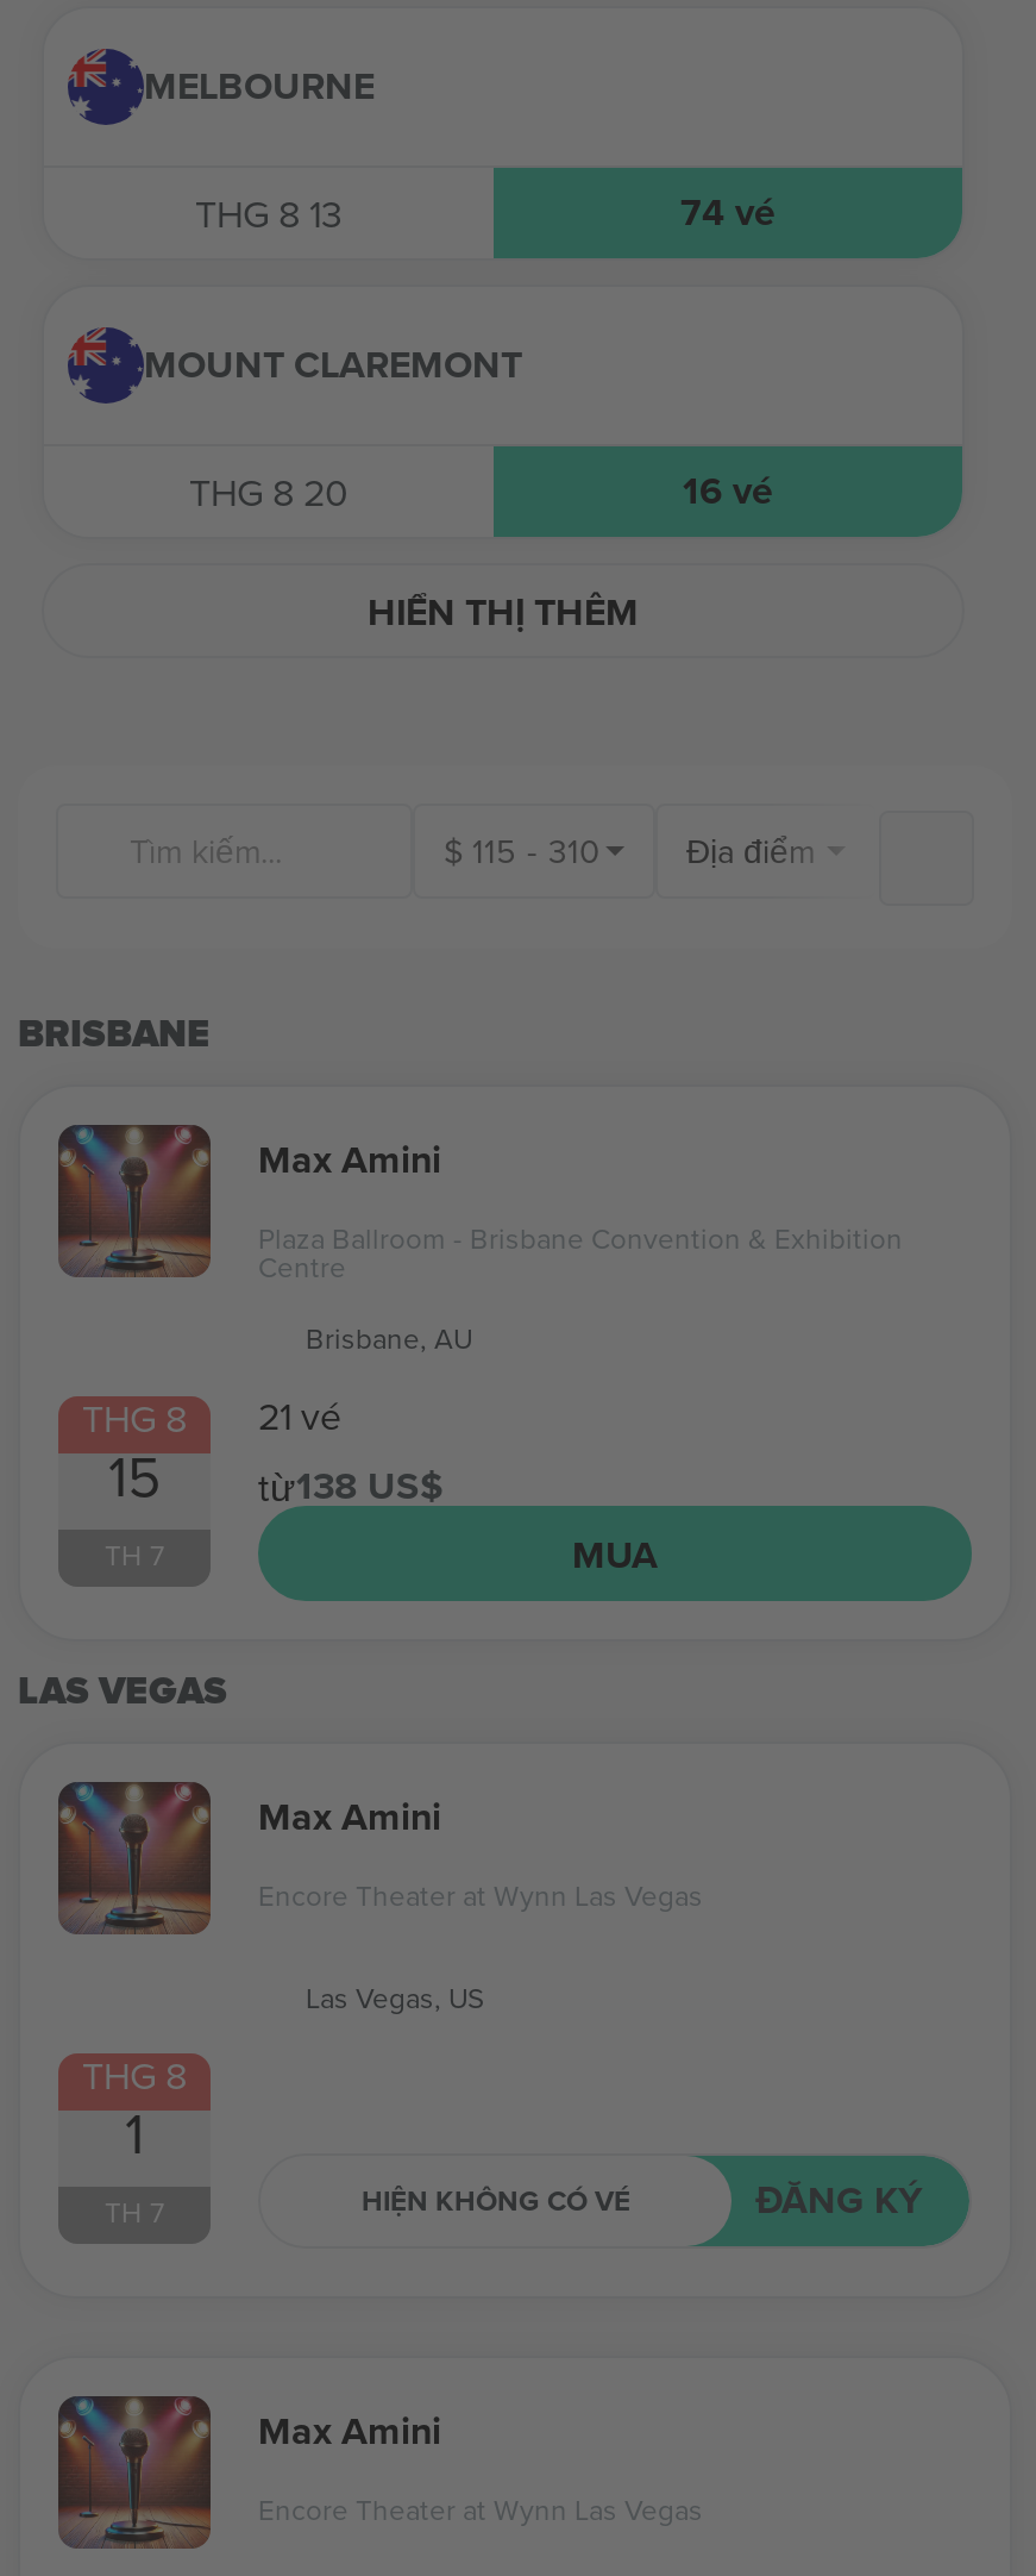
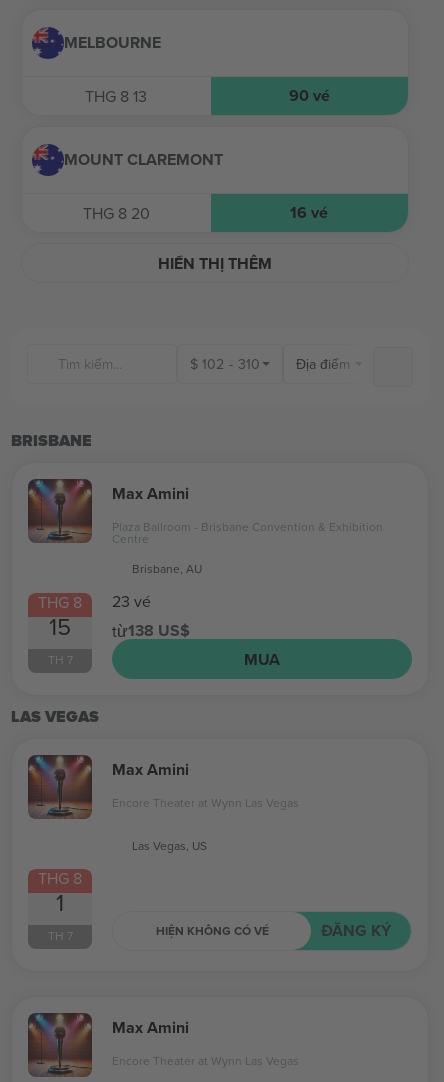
- 74 vé
+ 90 vé

- $115 - 310 Địa điểm
+ $102 - 310 Địa điểm

- 21 vé
+ 23 vé
